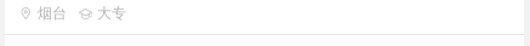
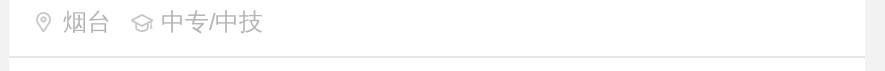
- 大专
+ 中专/中技
